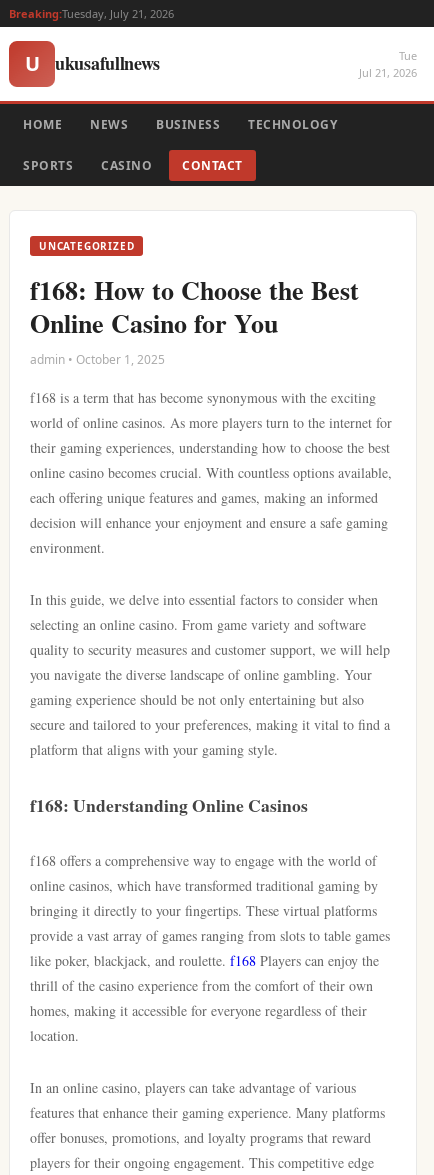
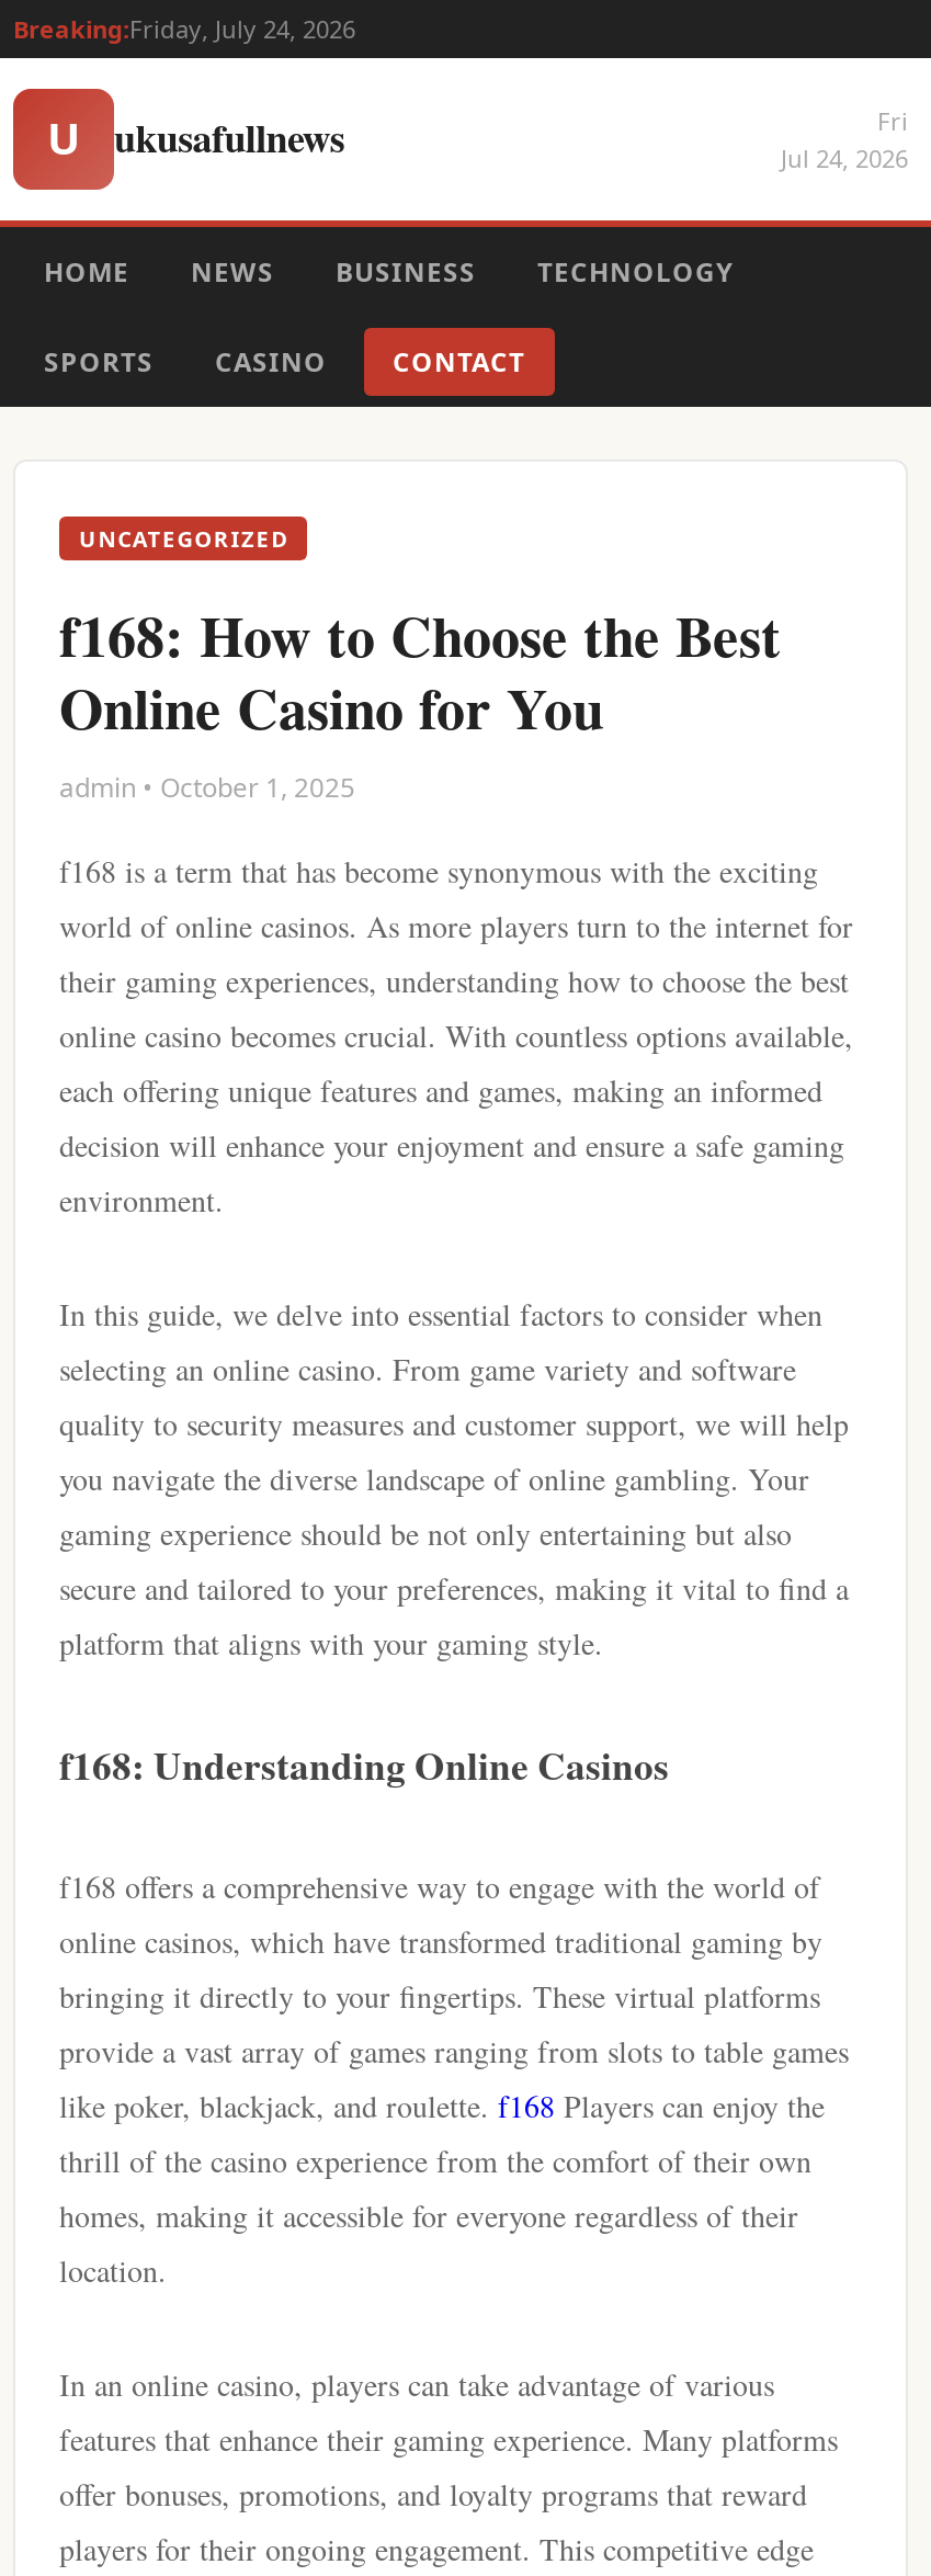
- Breaking:Tuesday, July 21, 2026
+ Breaking:Friday, July 24, 2026

- Tue
- Jul 21, 2026
+ Fri
+ Jul 24, 2026
